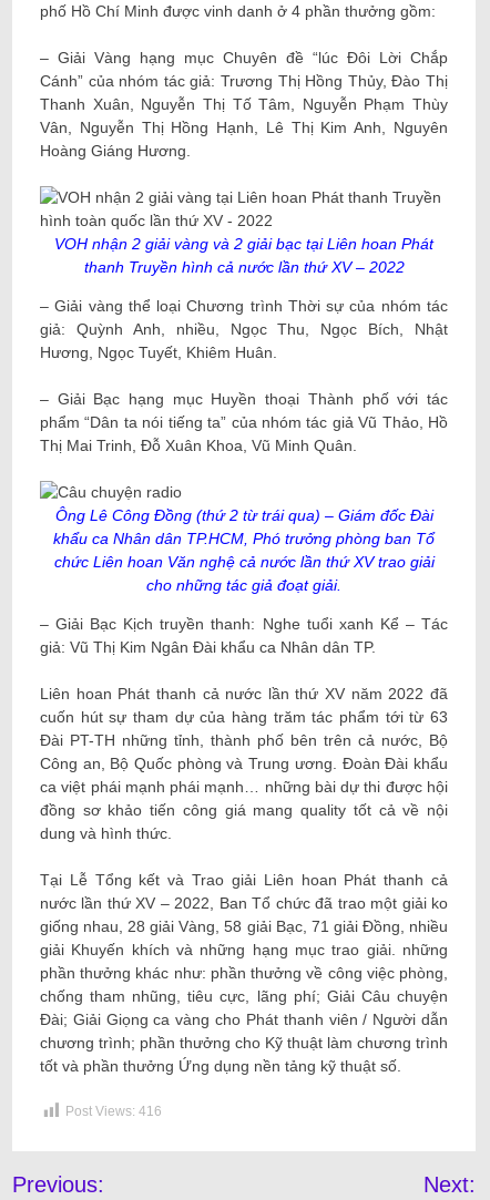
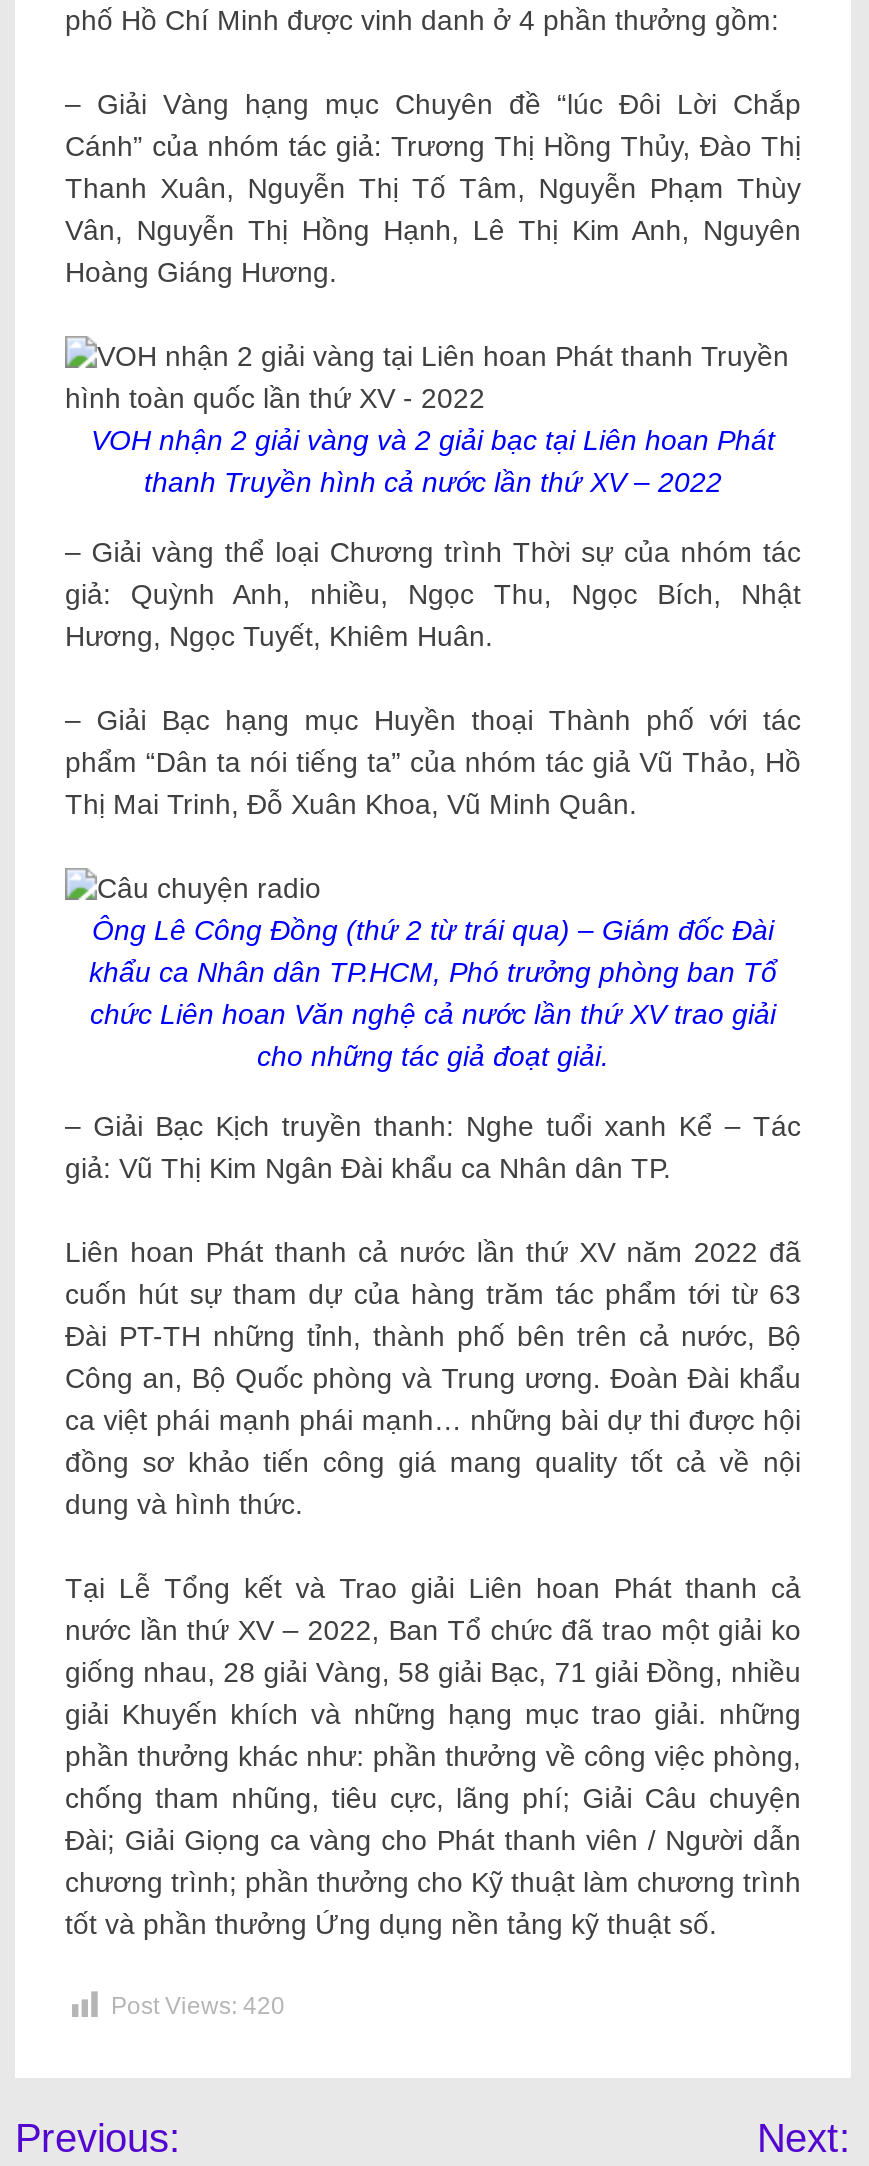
- Post Views: 416
+ Post Views: 420
